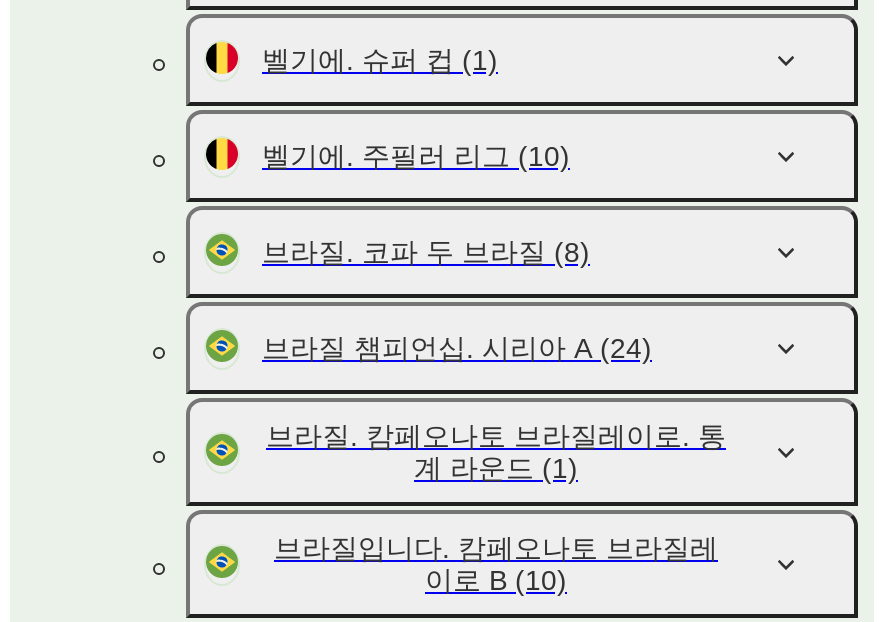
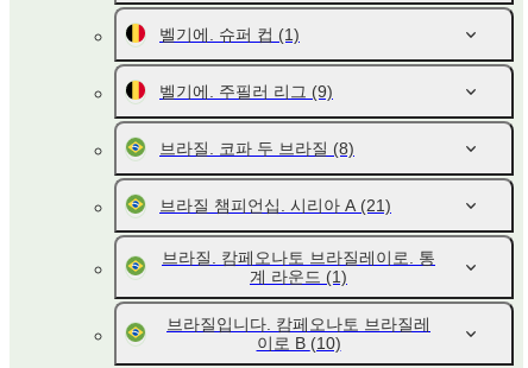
- 벨기에. 주필러 리그 (10)
+ 벨기에. 주필러 리그 (9)

- 브라질 챔피언십. 시리아 A (24)
+ 브라질 챔피언십. 시리아 A (21)
